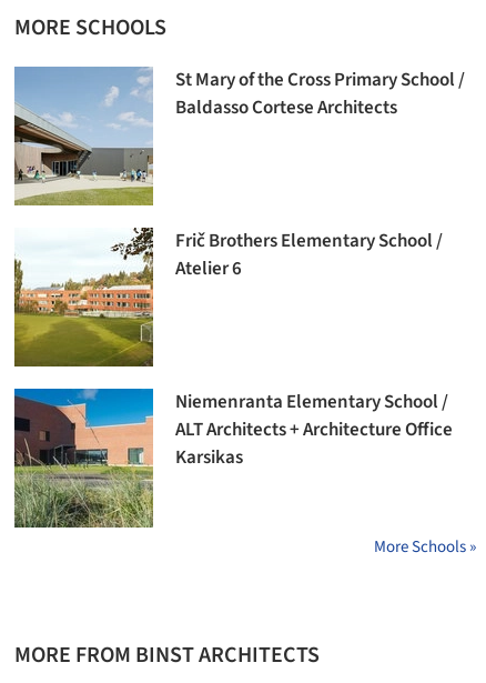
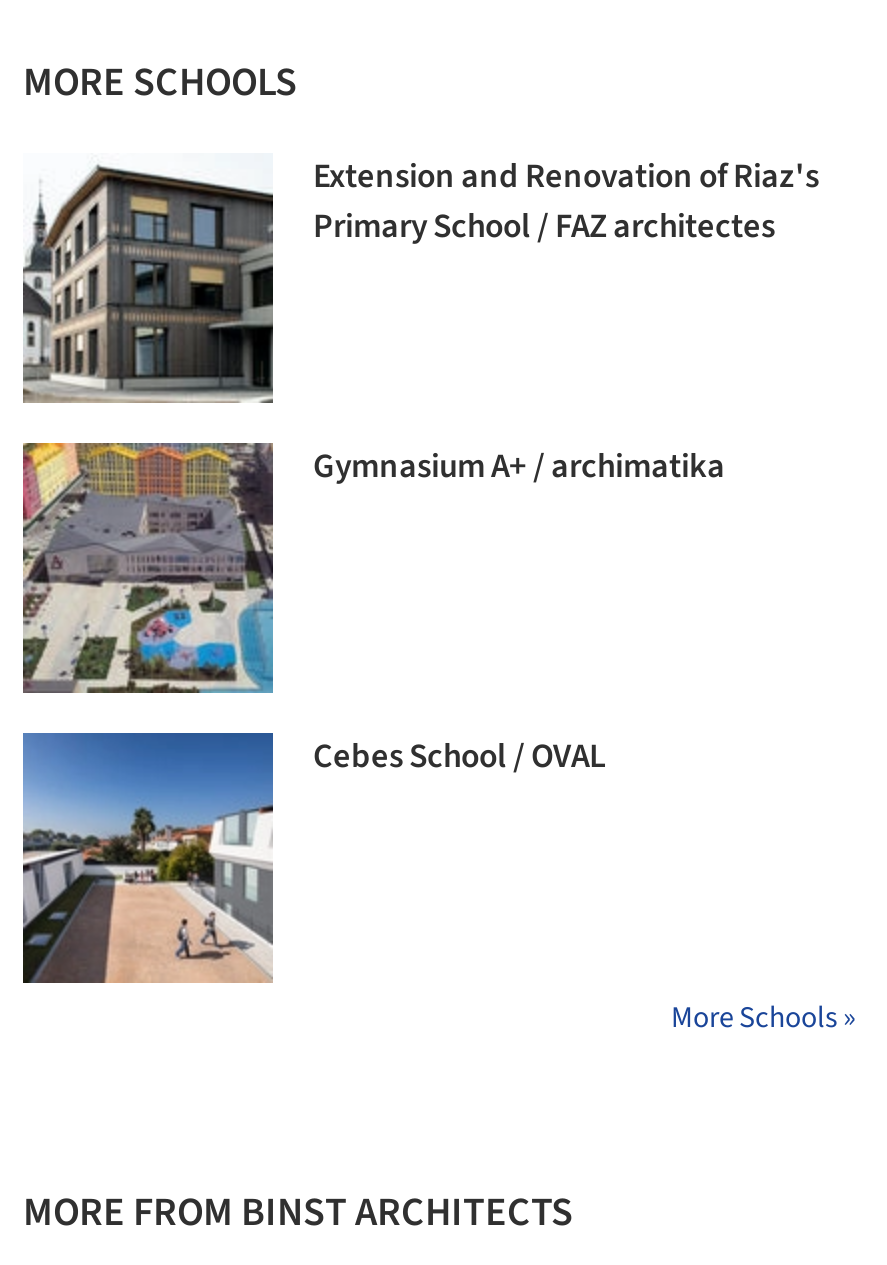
- [image]
- St Mary of the Cross Primary School /
- Baldasso Cortese Architects
+ [image]
+ Extension and Renovation of Riaz's
+ Primary School / FAZ architectes

- [image]
- Frič Brothers Elementary School /
- Atelier 6
+ [image]
+ Gymnasium А+ / archimatika

- [image]
- Niemenranta Elementary School /
- ALT Architects + Architecture Office
- Karsikas
+ [image]
+ Cebes School / OVAL
